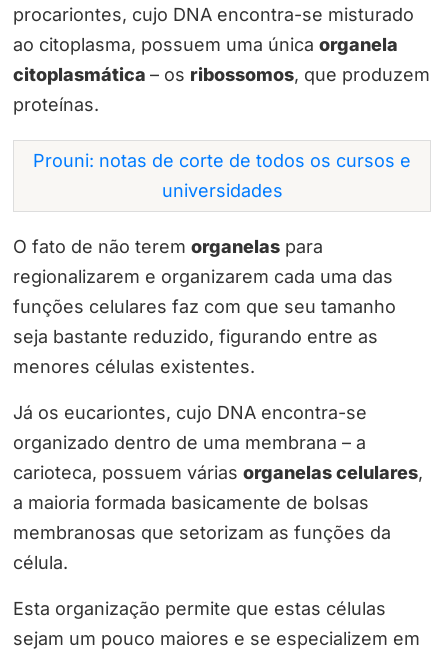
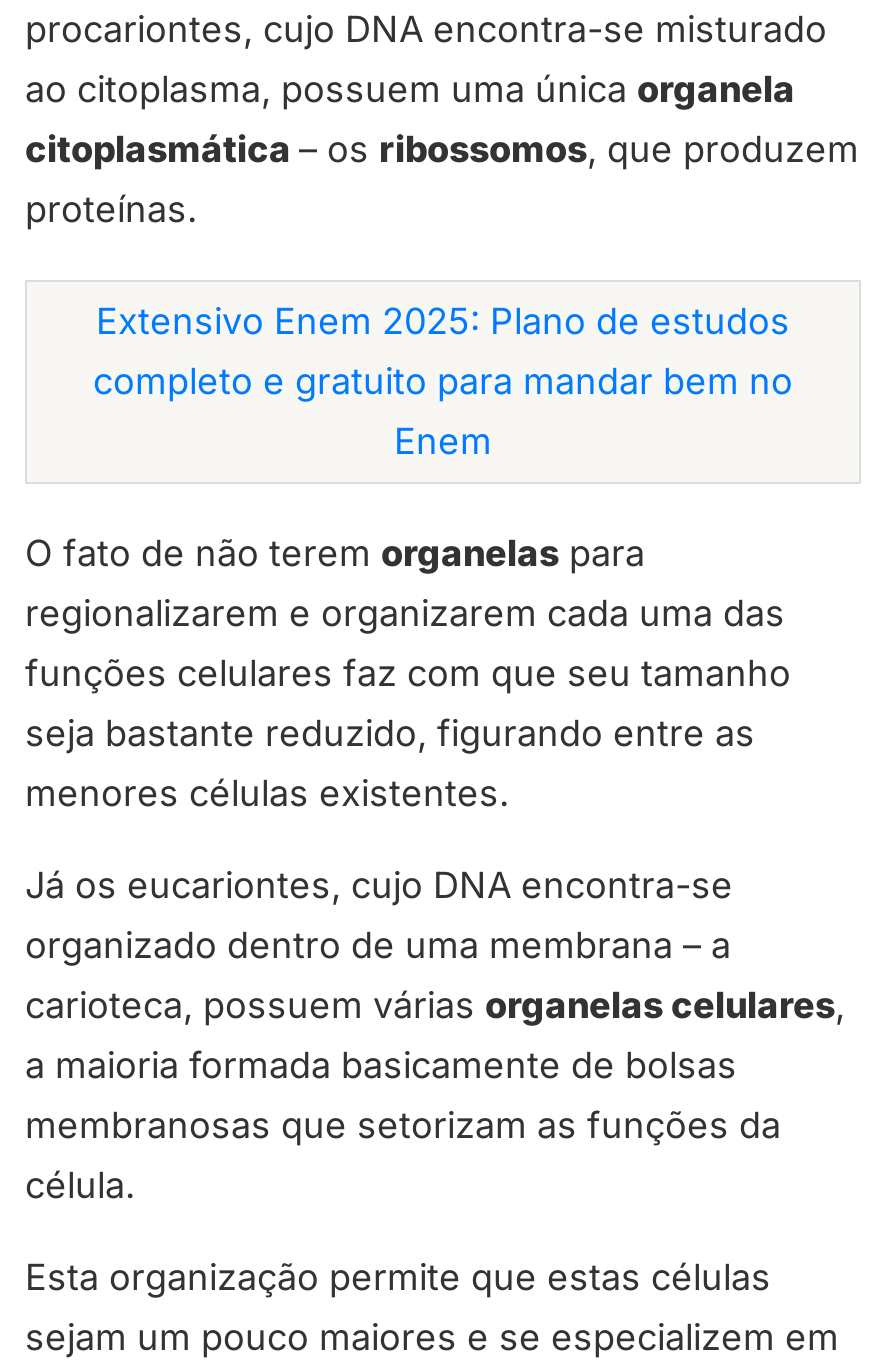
- Prouni: notas de corte de todos os cursos e
- universidades
+ Extensivo Enem 2025: Plano de estudos
+ completo e gratuito para mandar bem no
+ Enem
